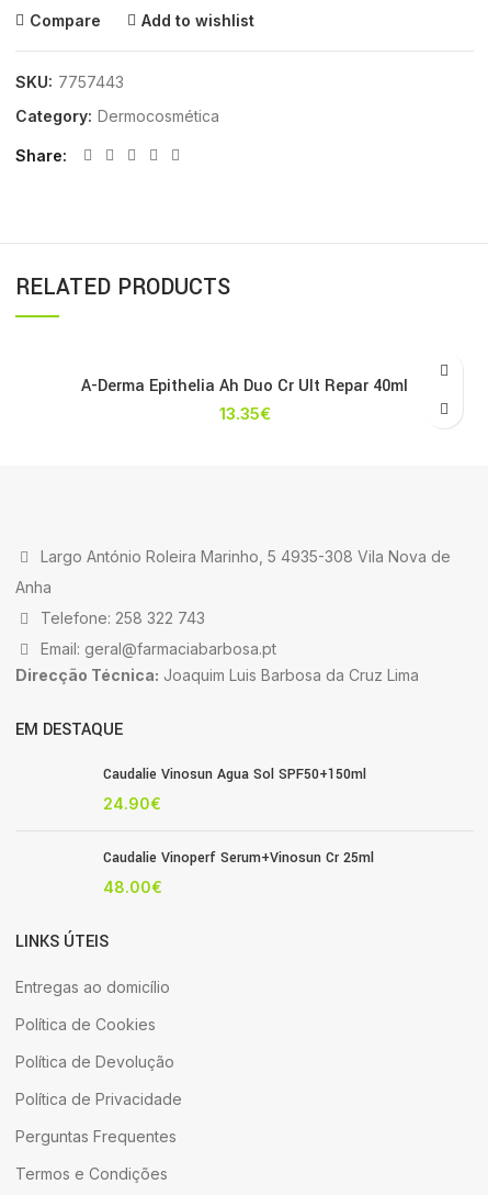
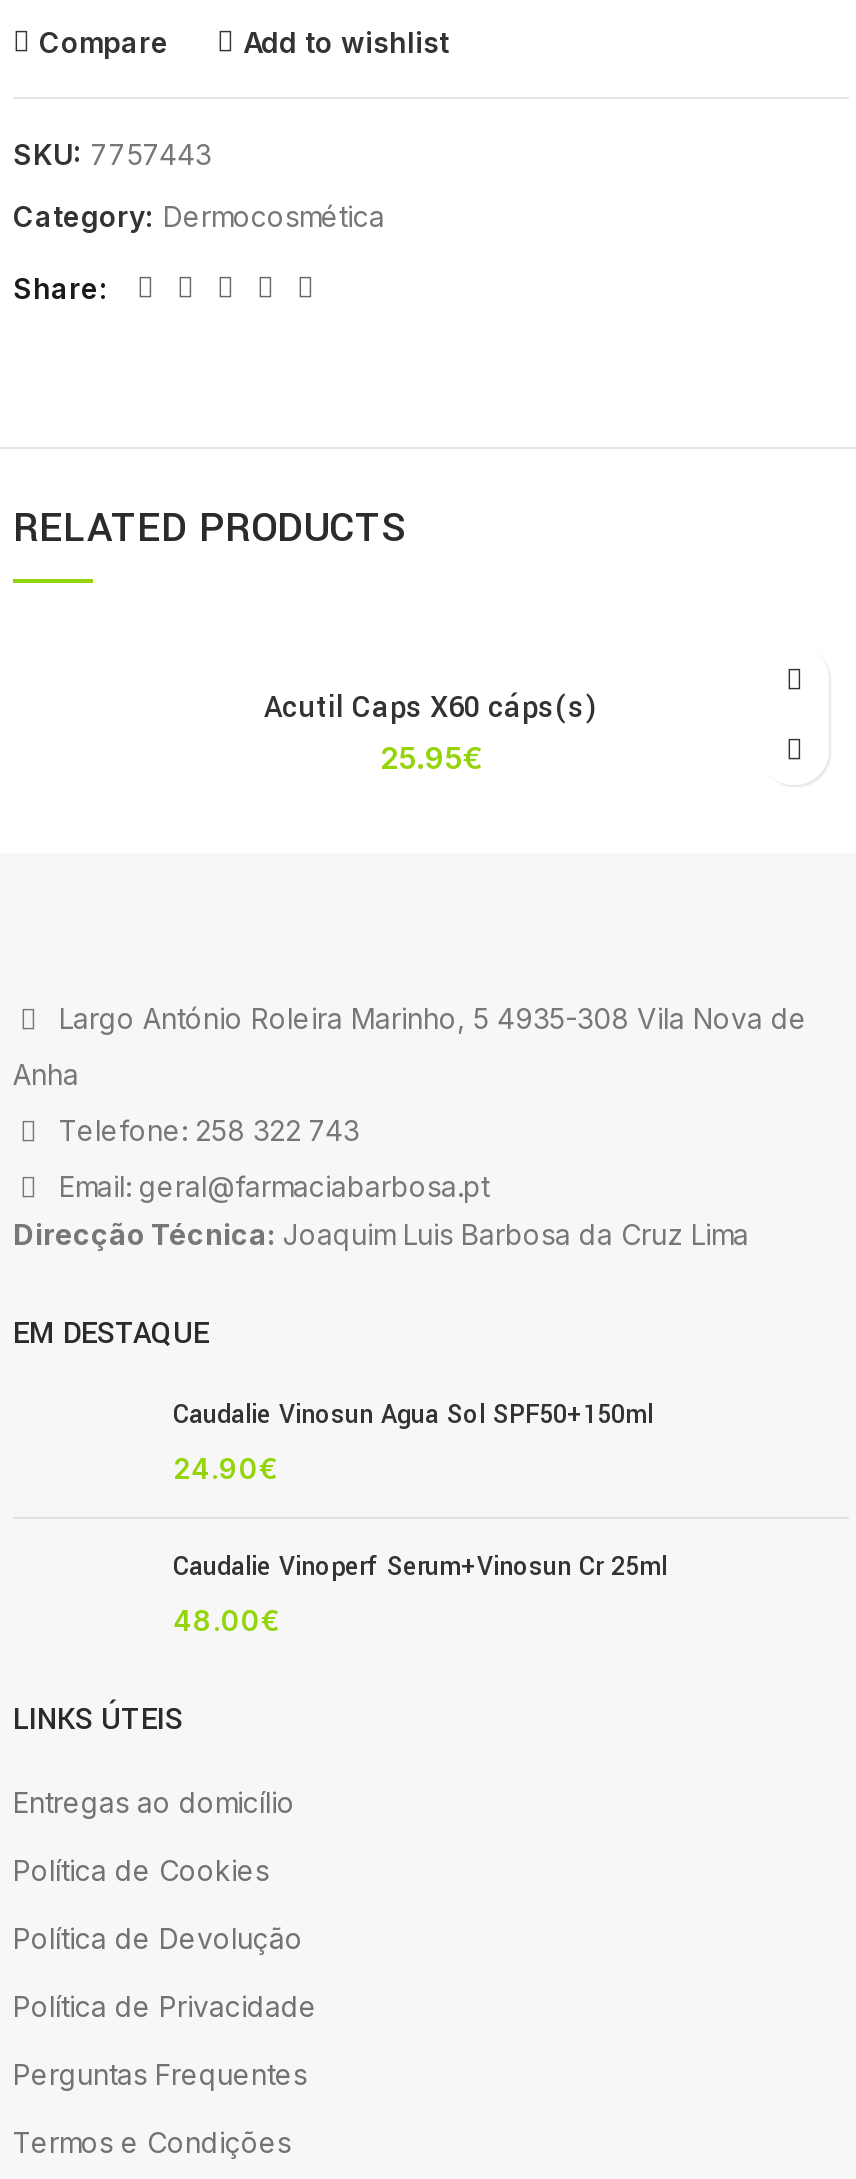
- A-Derma Epithelia Ah Duo Cr Ult Repar 40ml
- 13.35€
+ Acutil Caps X60 cáps(s)
+ 25.95€
